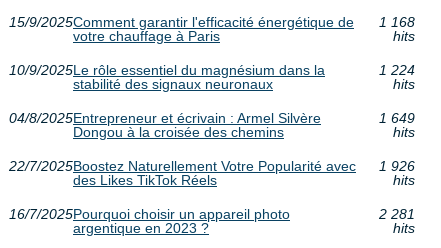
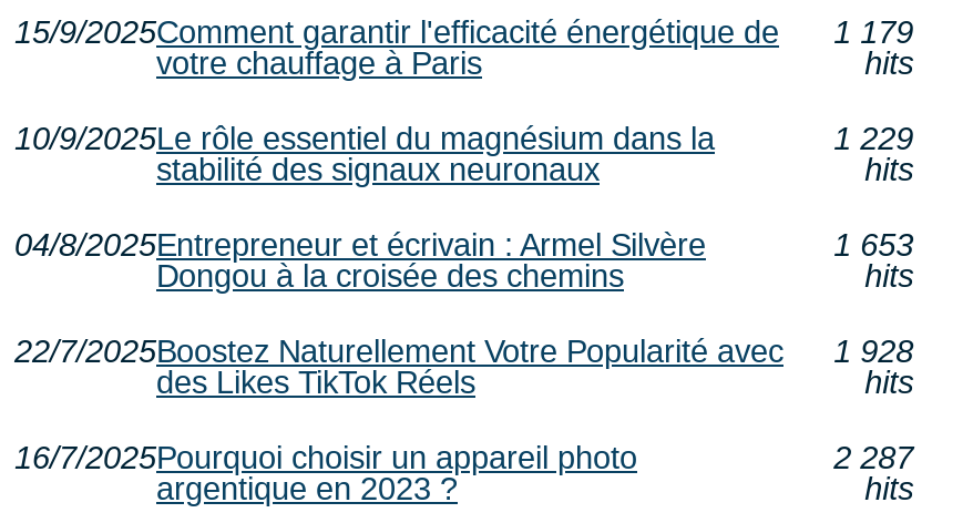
- 15/9/2025Comment garantir l'efficacité énergétique de 1 168
+ 15/9/2025Comment garantir l'efficacité énergétique de 1 179

- 1 224
+ 1 229

- 1 649
+ 1 653

- 22/7/2025Boostez Naturellement Votre Popularité avec 1 926
+ 22/7/2025Boostez Naturellement Votre Popularité avec 1 928

- 2 281
+ 2 287
